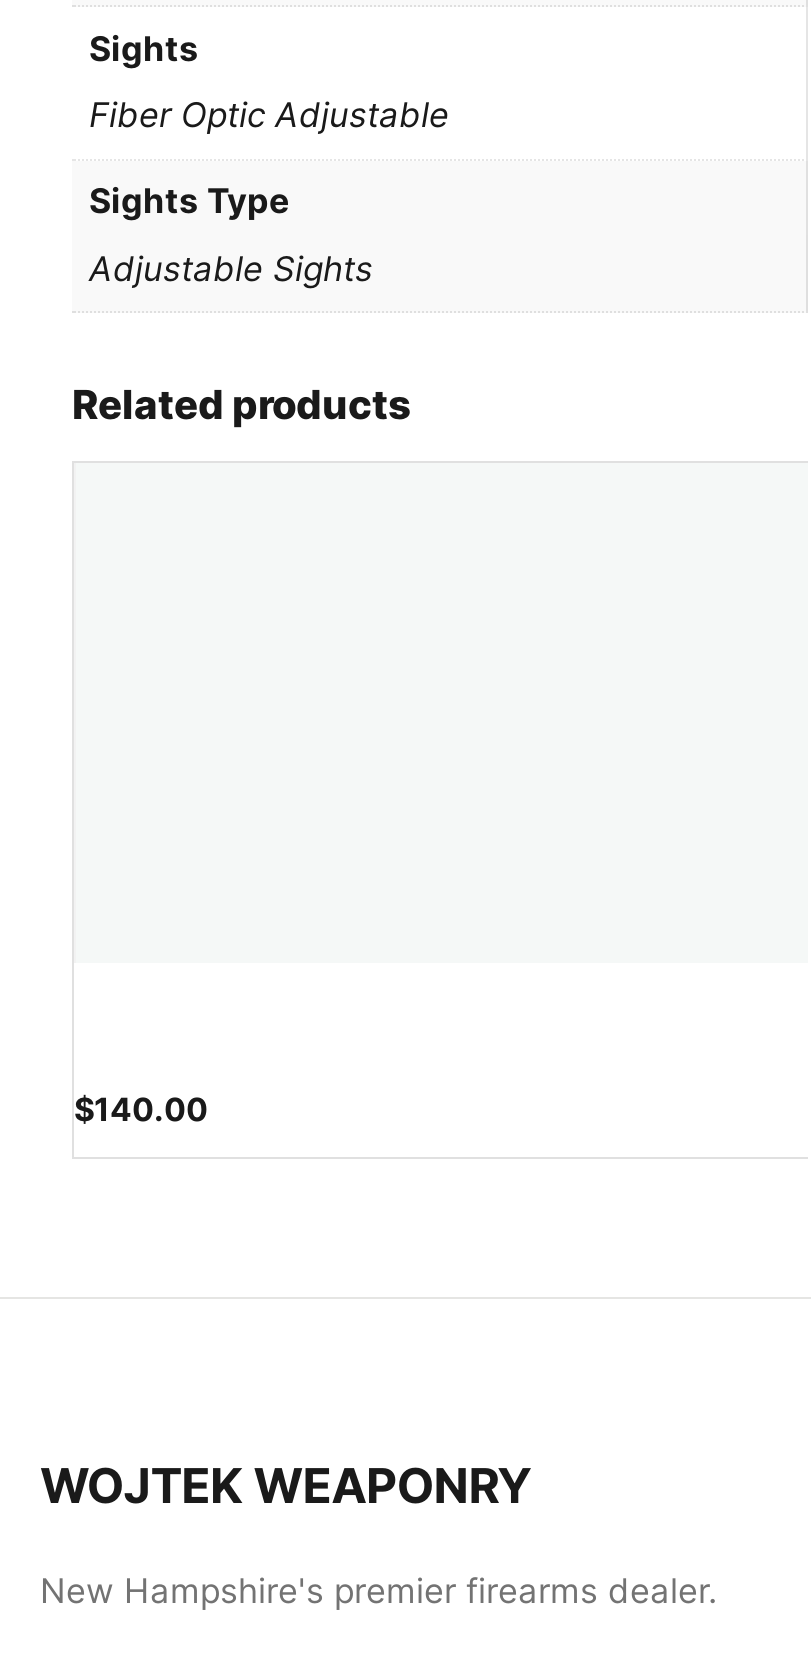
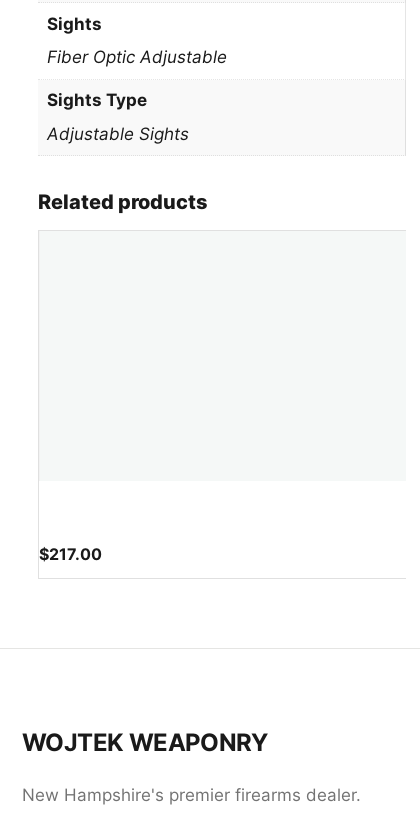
- $140.00
+ $217.00
